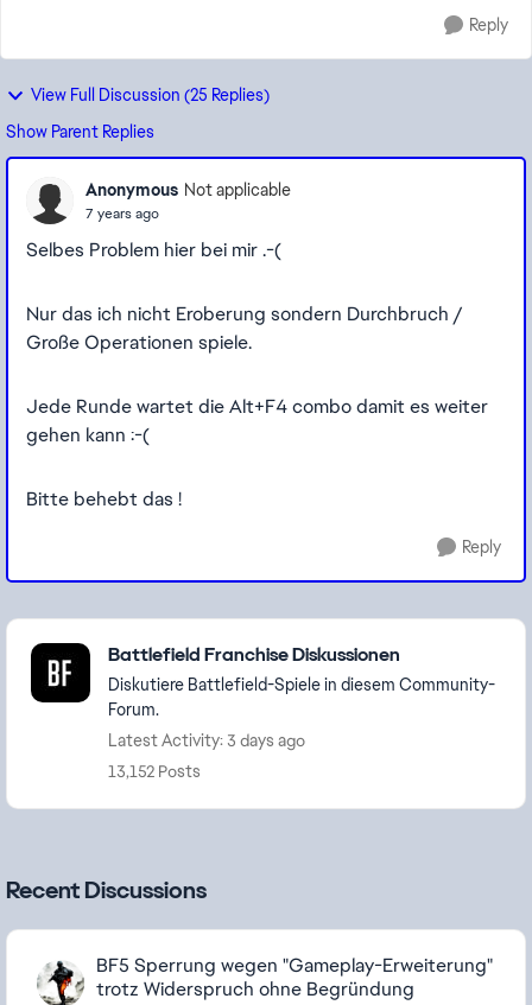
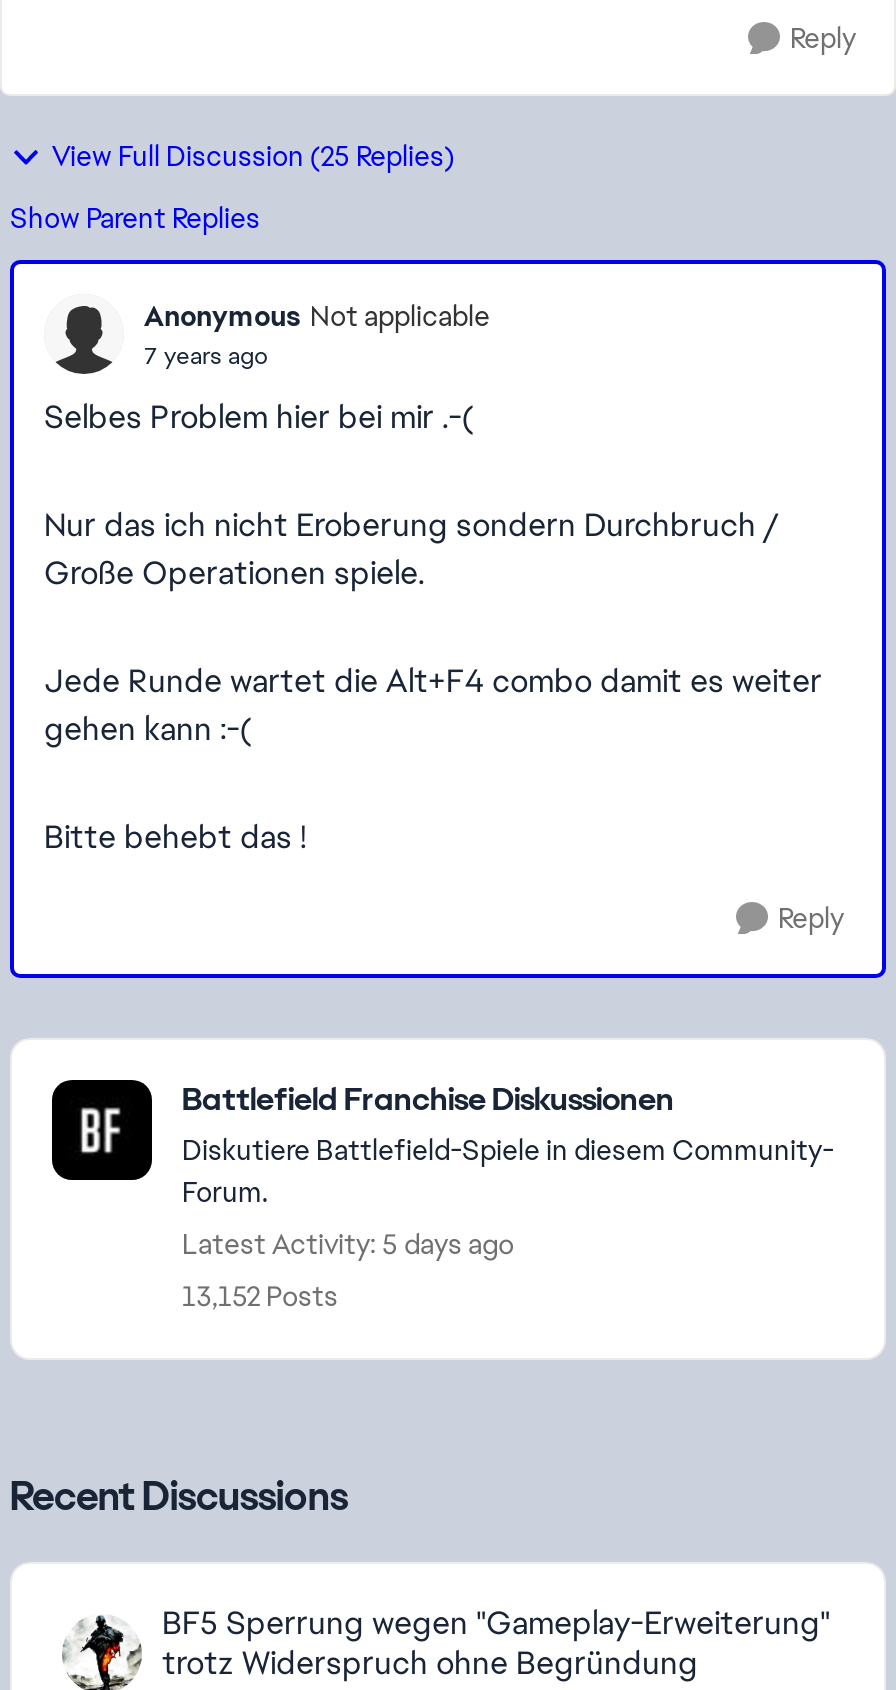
- Latest Activity: 3 days ago
+ Latest Activity: 5 days ago
